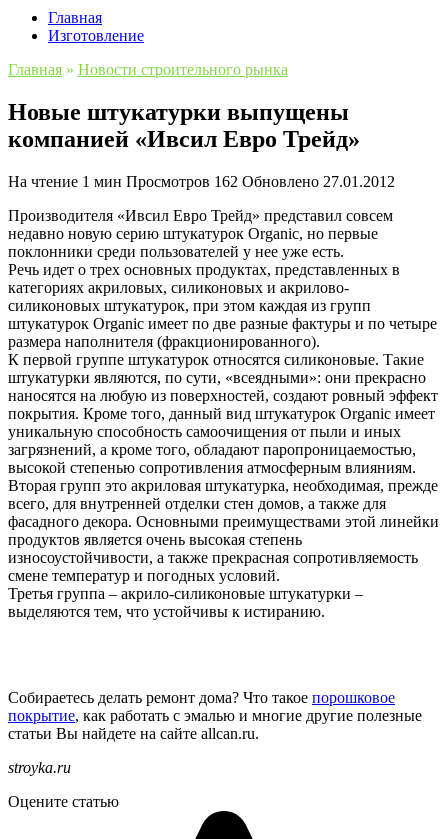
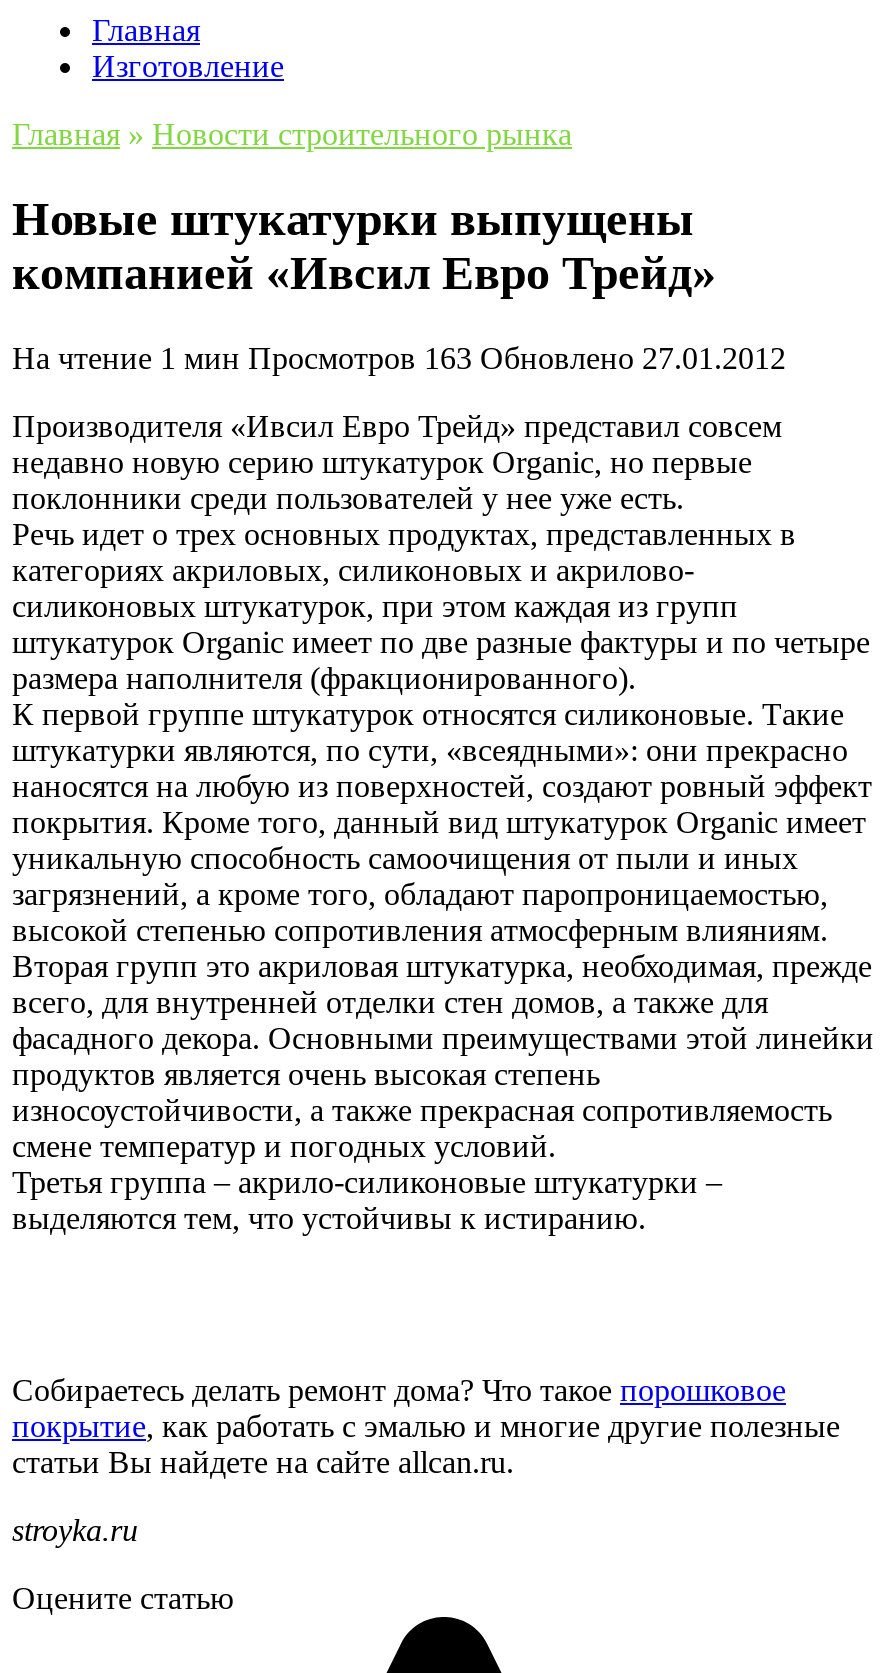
- На чтение 1 мин Просмотров 162 Обновлено 27.01.2012
+ На чтение 1 мин Просмотров 163 Обновлено 27.01.2012
